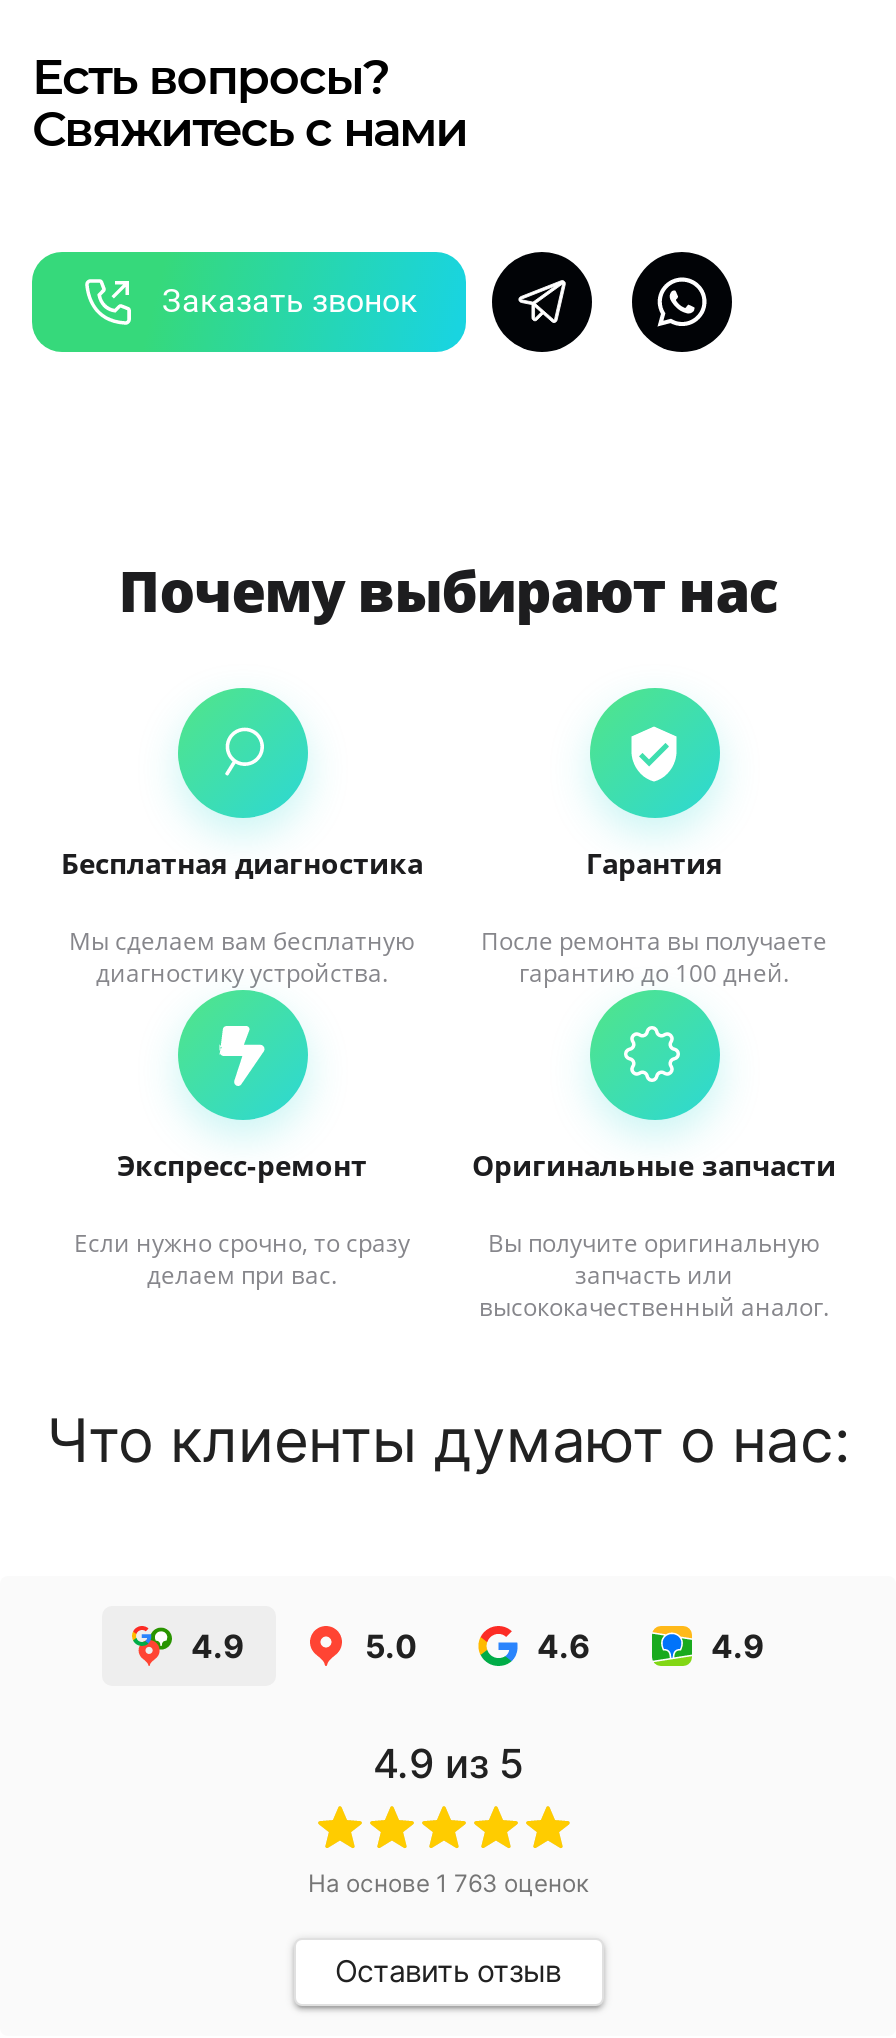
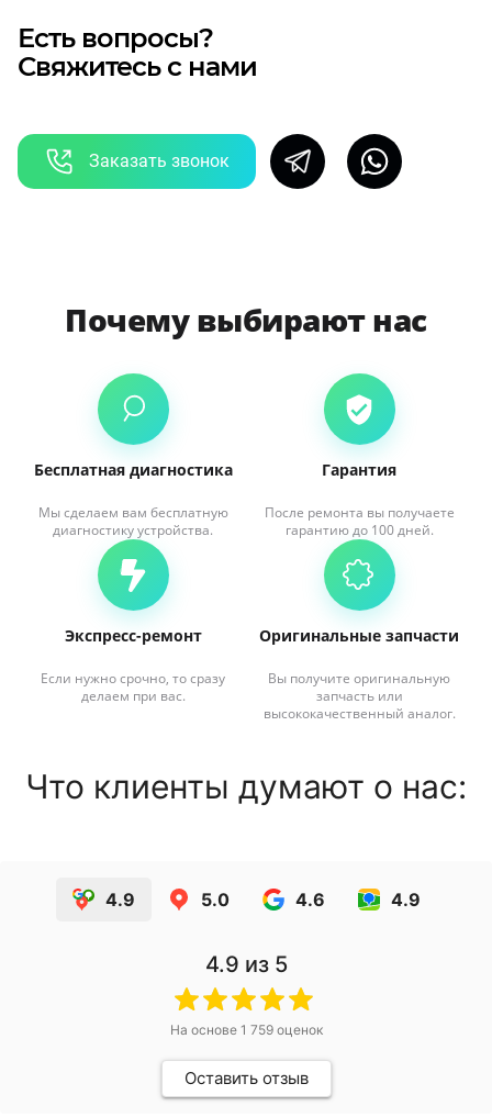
- На основе 1 763 оценок
+ На основе 1 759 оценок
